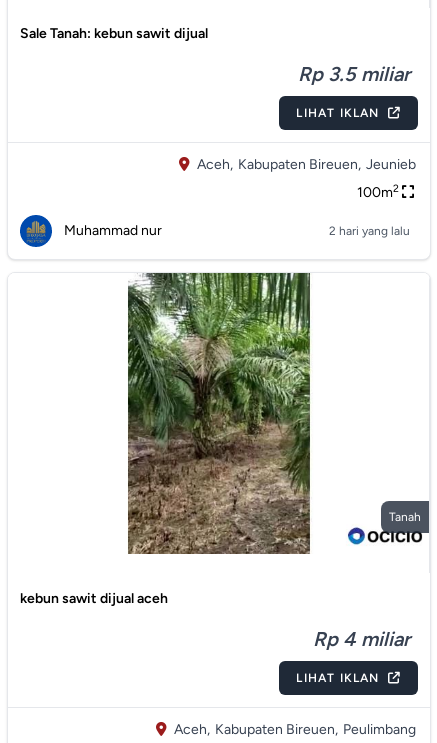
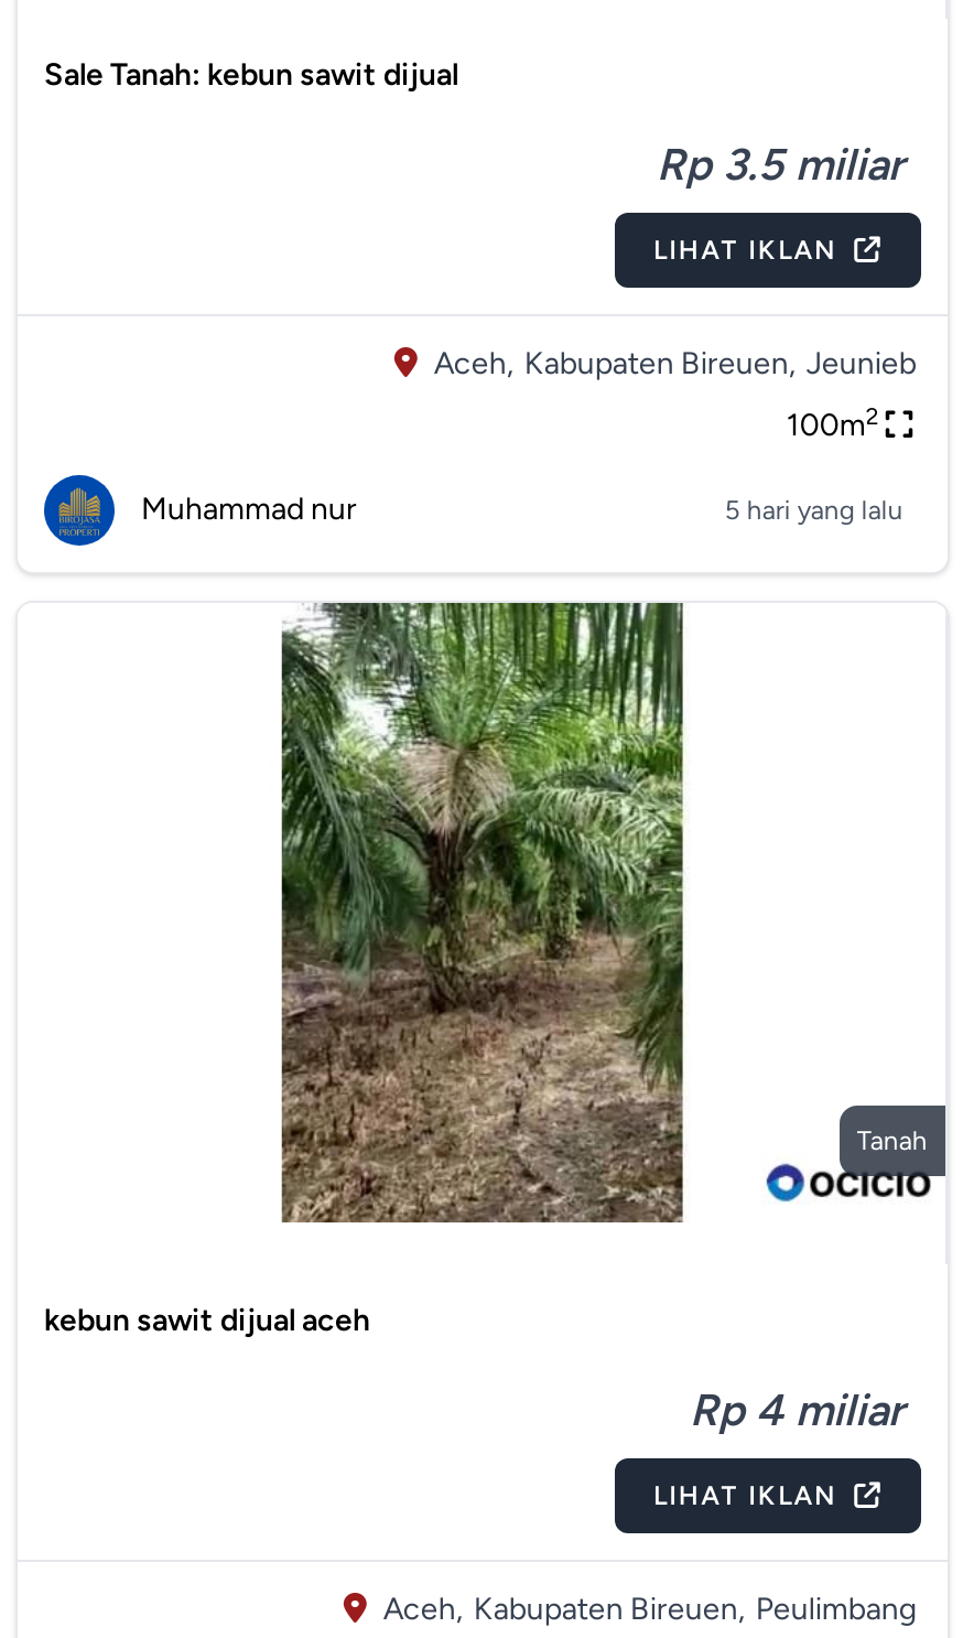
- 2 hari yang lalu
+ 5 hari yang lalu
